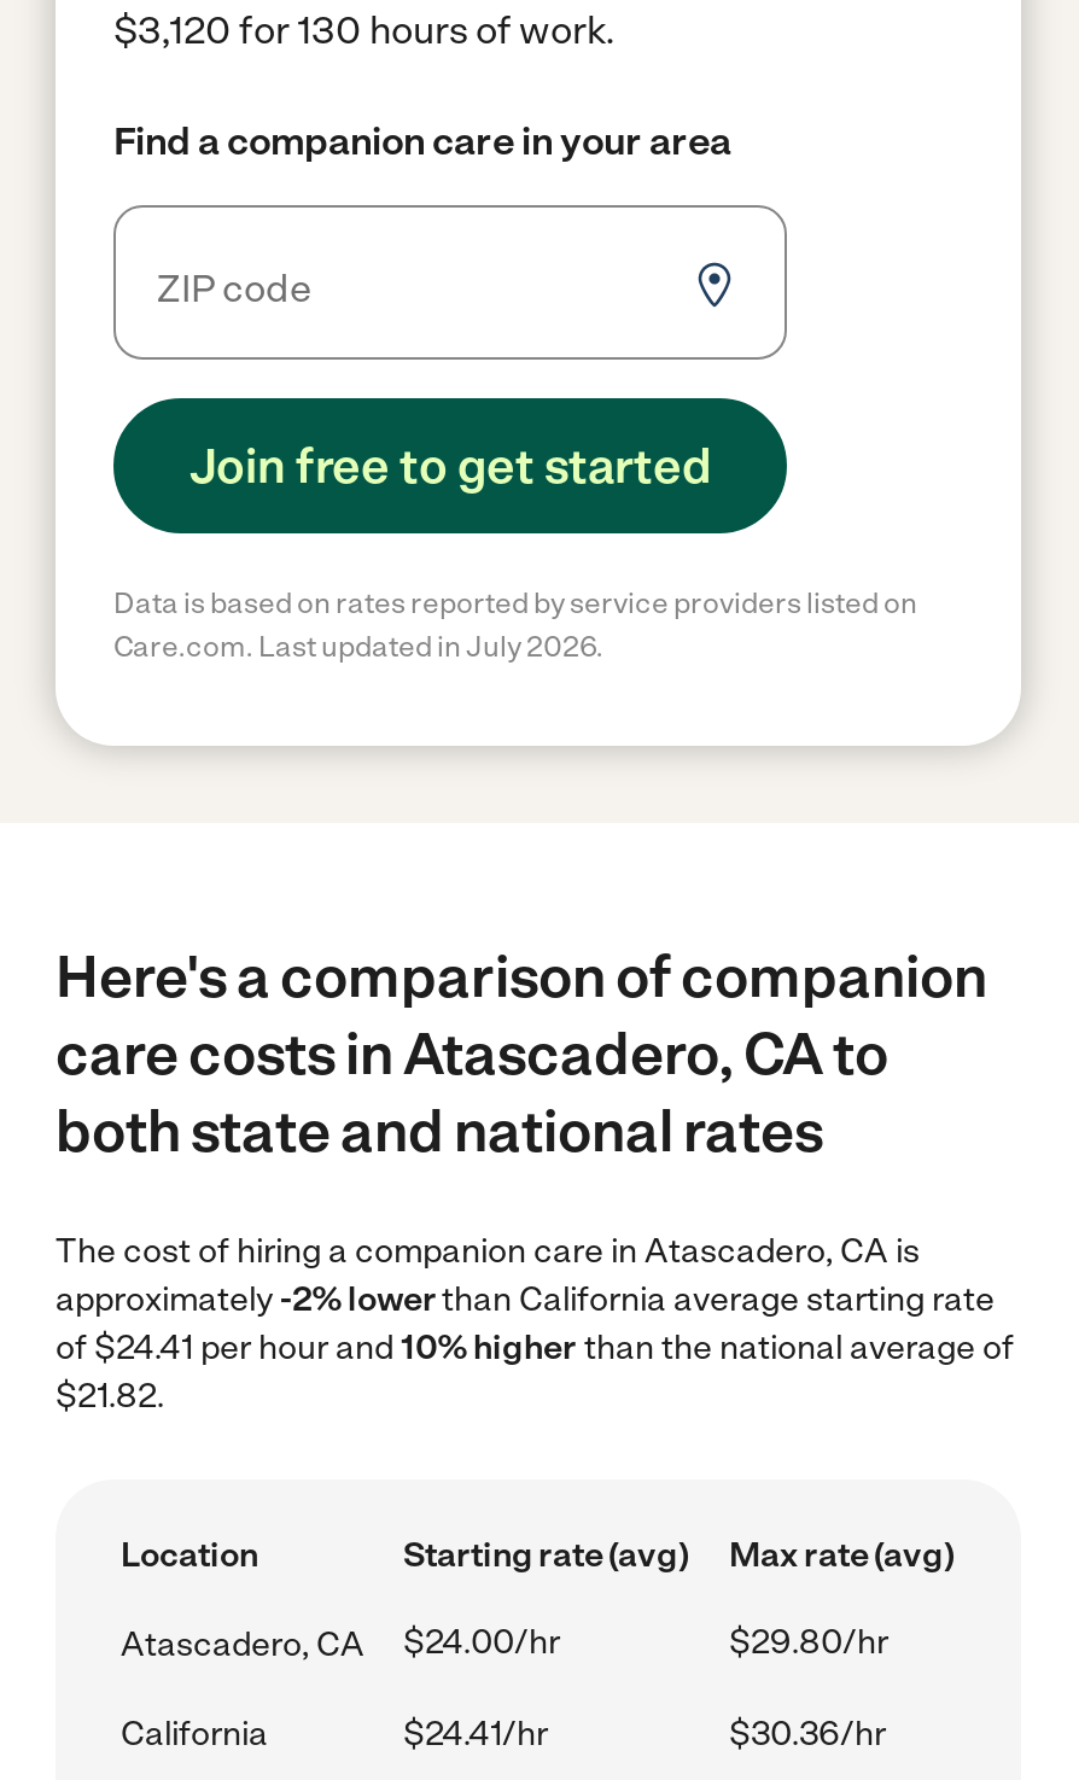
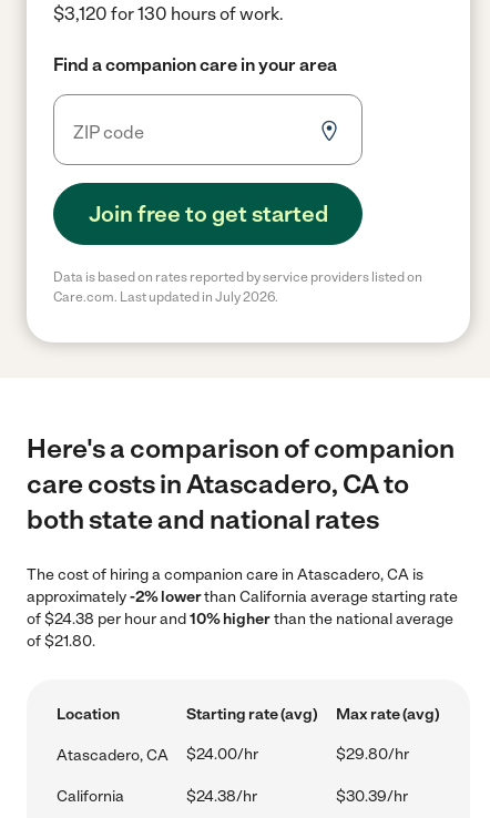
- of $24.41 per hour and 10% higher than the national average of
- $21.82.
+ of $24.38 per hour and 10% higher than the national average
+ of $21.80.

- $24.41/hr
- $30.36/hr
+ $24.38/hr
+ $30.39/hr
